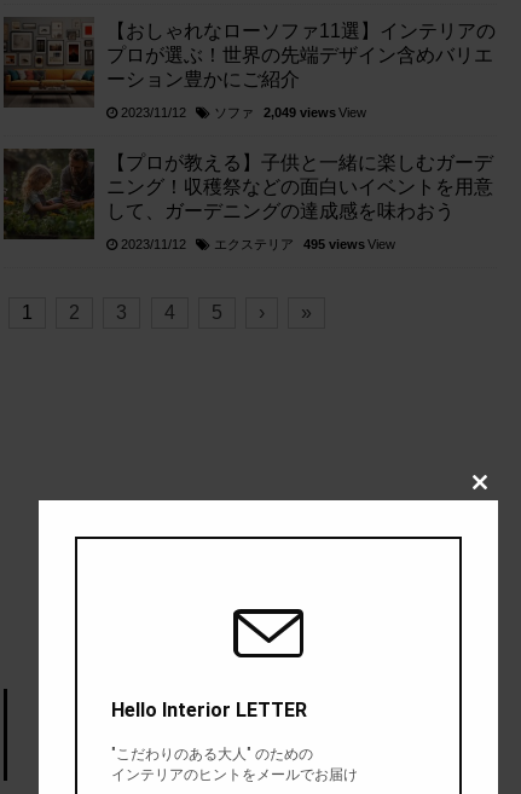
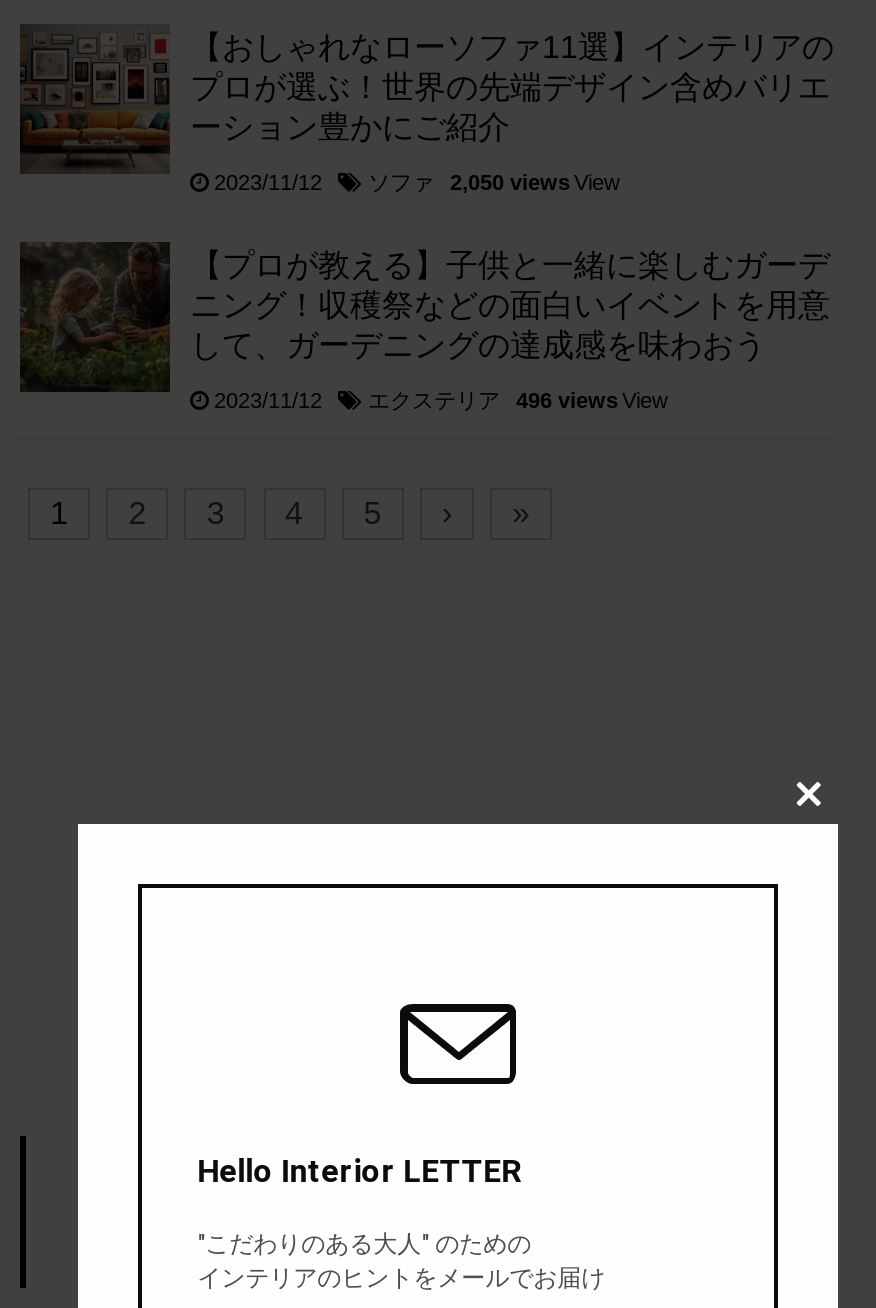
- 2023/11/12 ソファ 2,049 views View
+ 2023/11/12 ソファ 2,050 views View

- 2023/11/12 エクステリア 495 views View
+ 2023/11/12 エクステリア 496 views View
